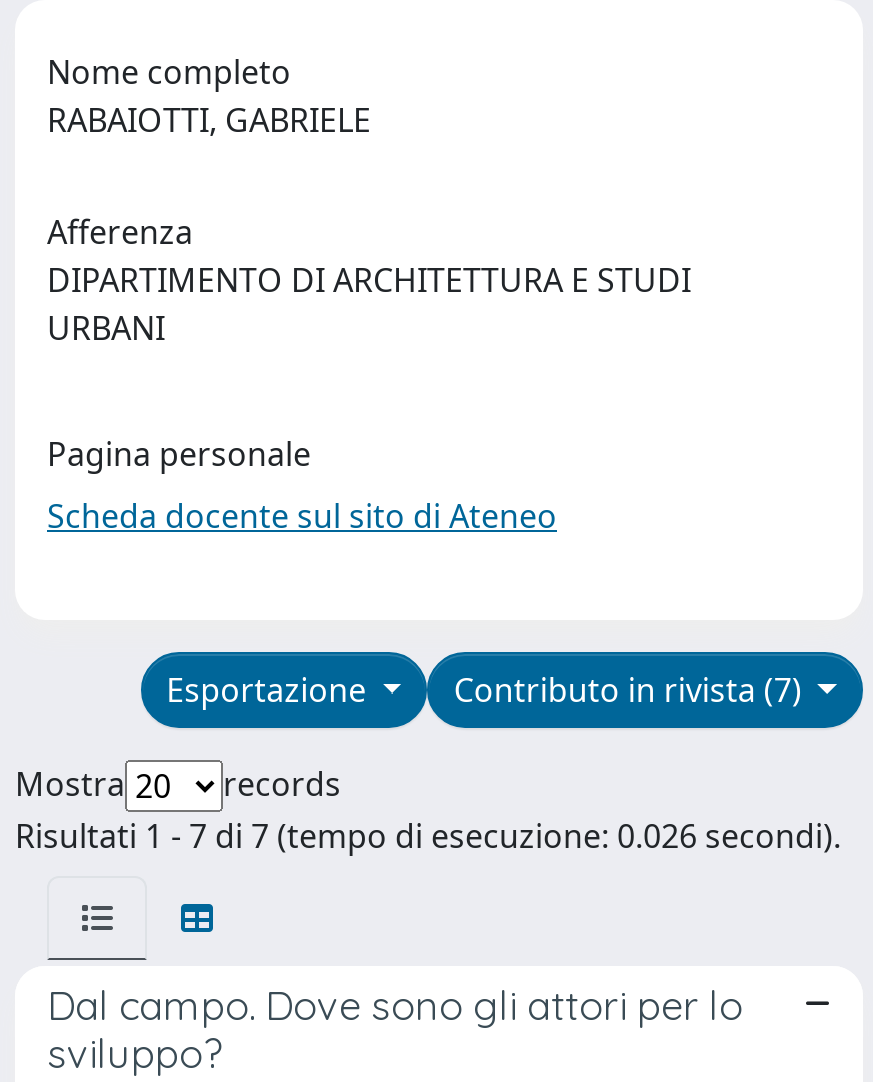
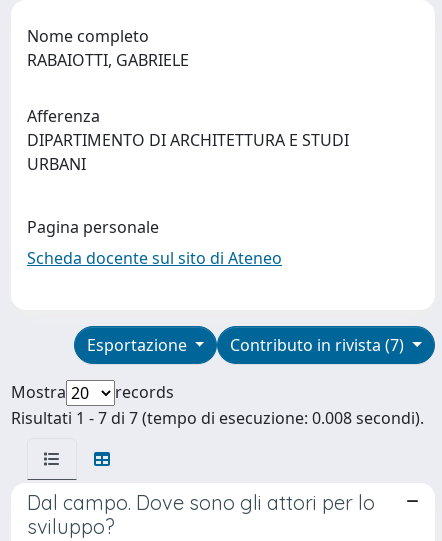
- Risultati 1 - 7 di 7 (tempo di esecuzione: 0.026 secondi).
+ Risultati 1 - 7 di 7 (tempo di esecuzione: 0.008 secondi).
